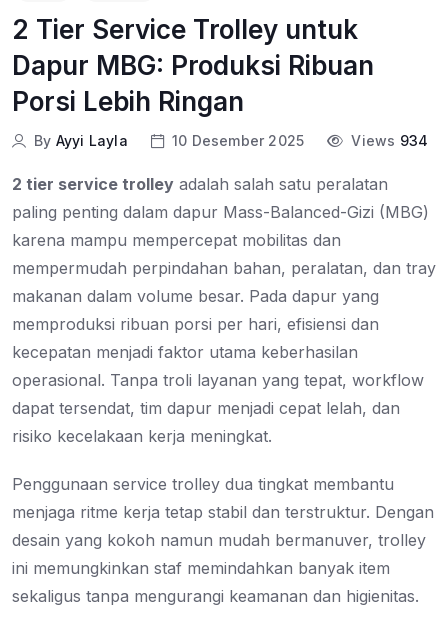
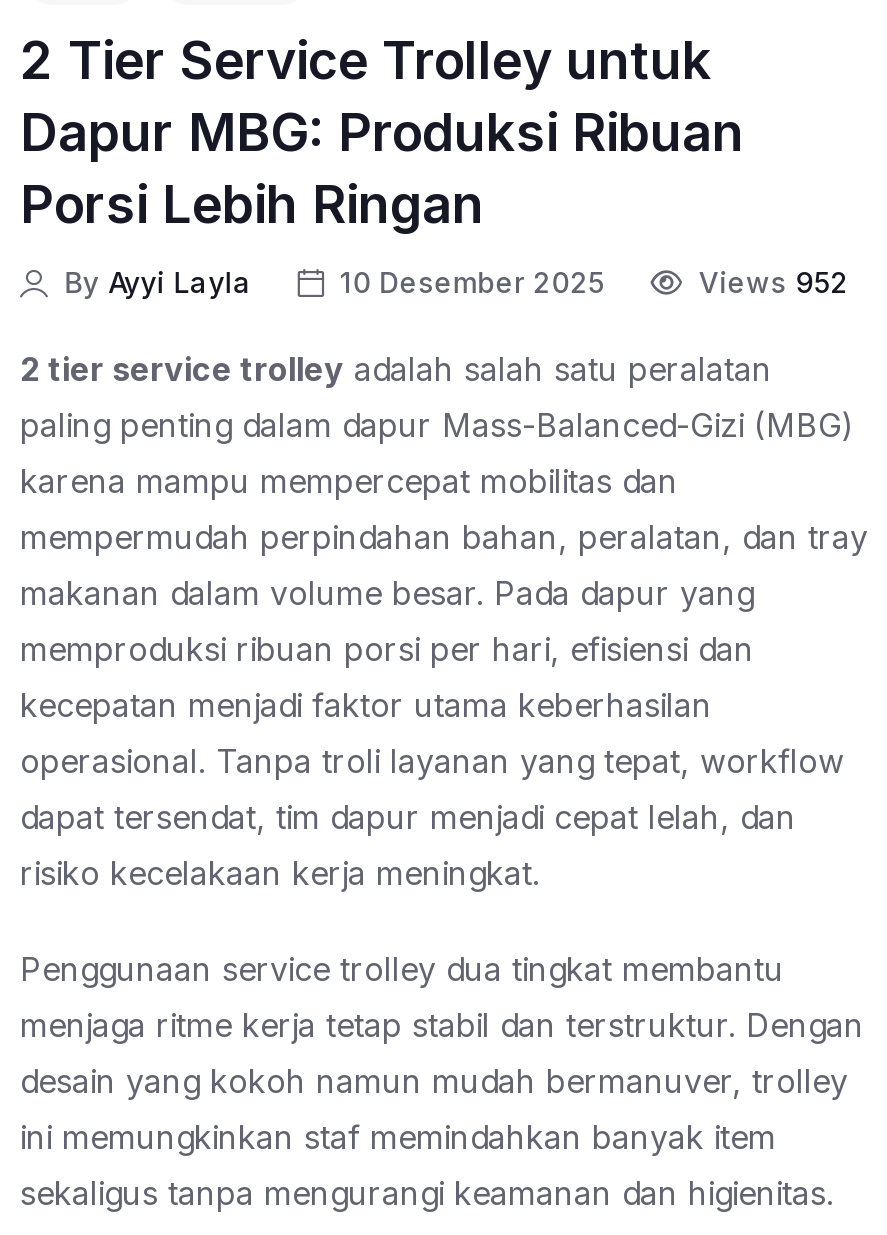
- Views 934
+ Views 952
